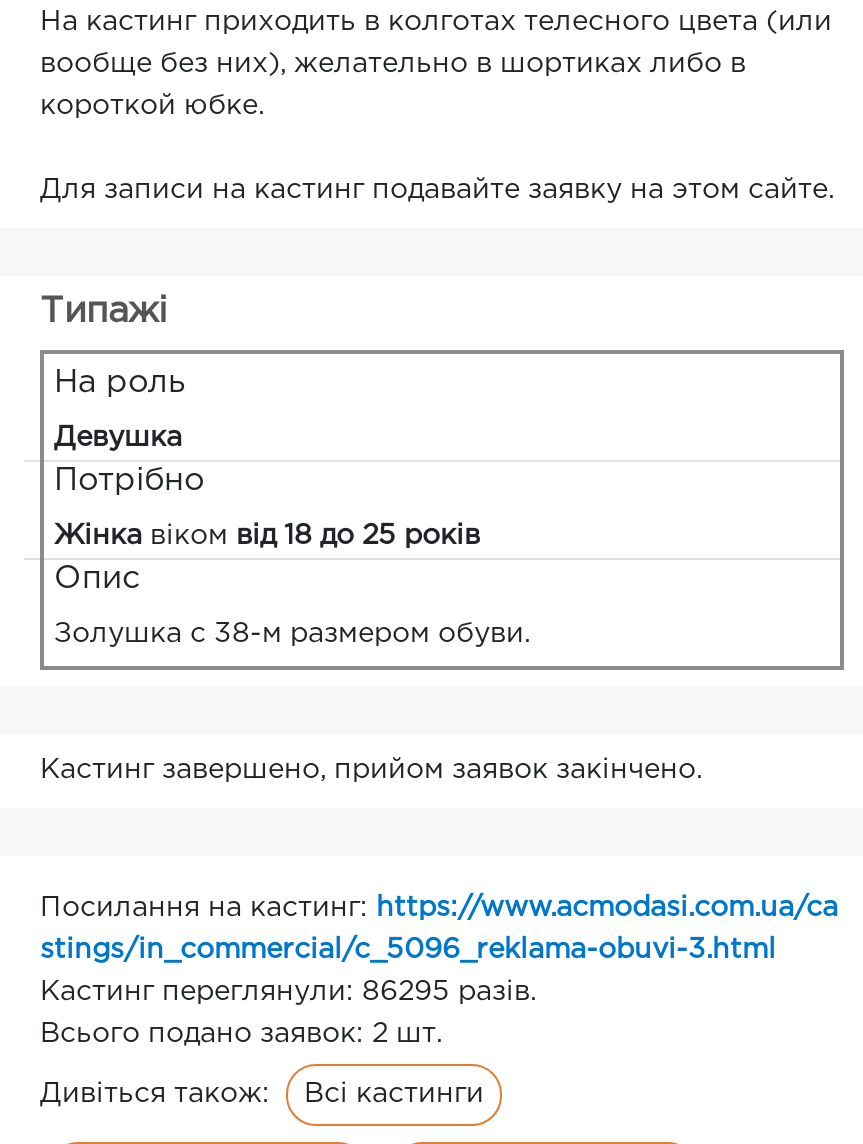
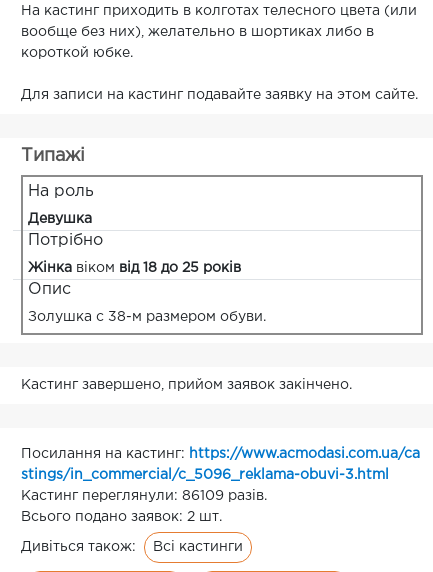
- Кастинг переглянули: 86295 разів.
+ Кастинг переглянули: 86109 разів.
